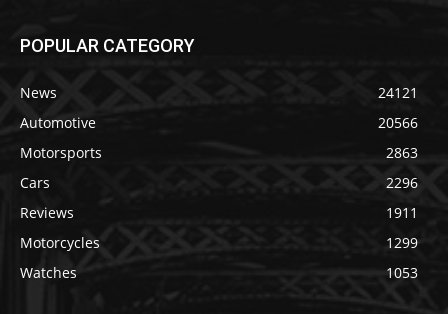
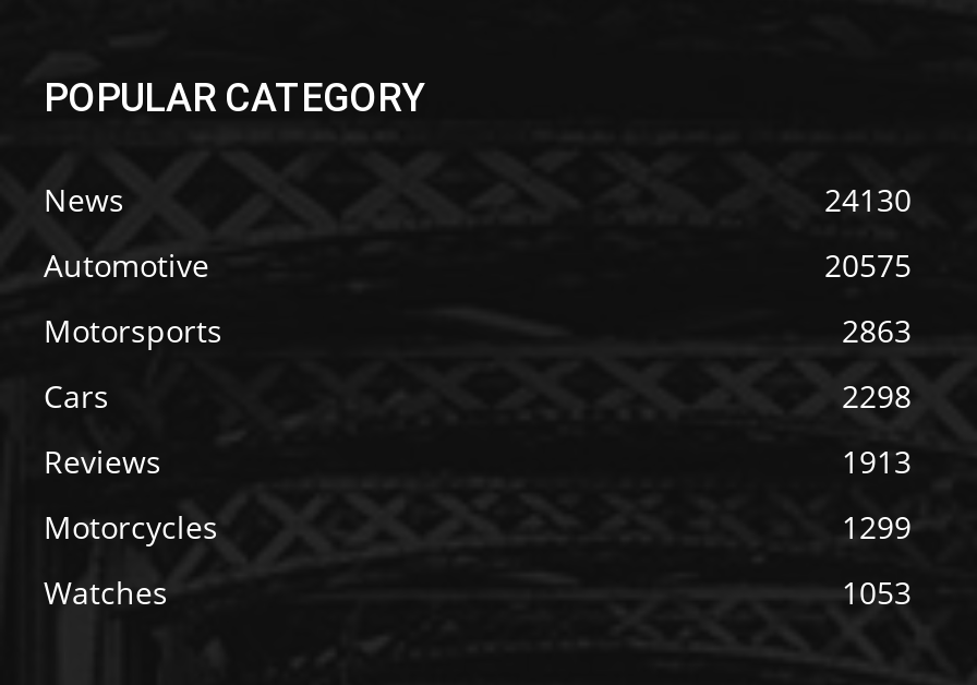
- 24121
+ 24130

- 20566
+ 20575

- 2296
+ 2298

- 1911
+ 1913
